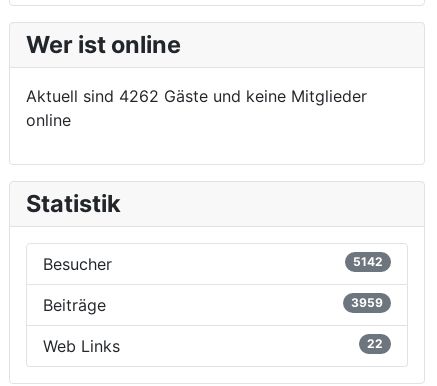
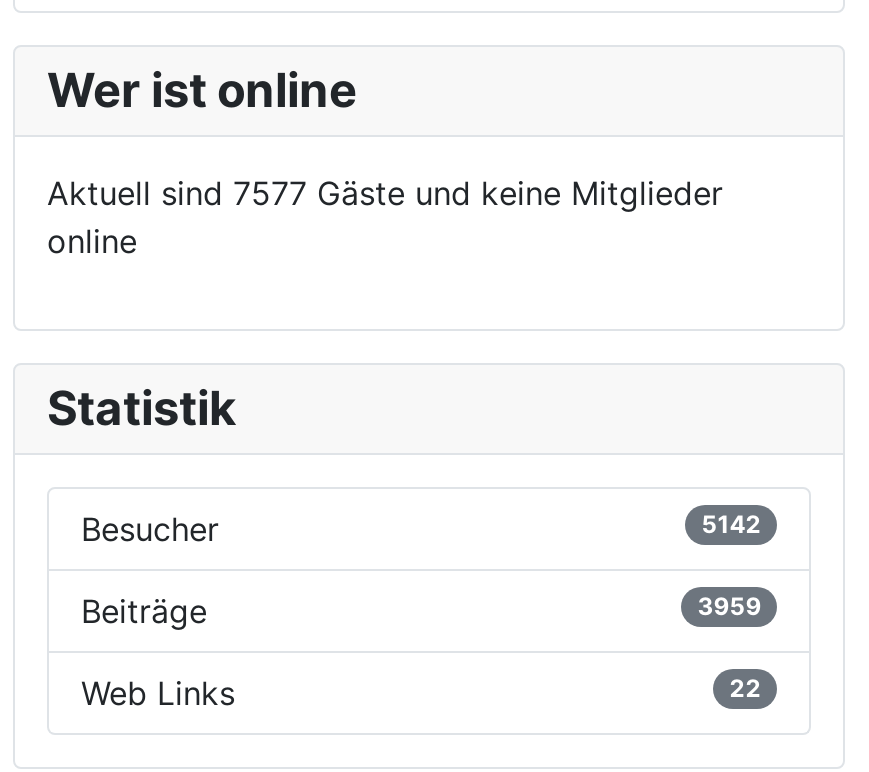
- Aktuell sind 4262 Gäste und keine Mitglieder
+ Aktuell sind 7577 Gäste und keine Mitglieder
